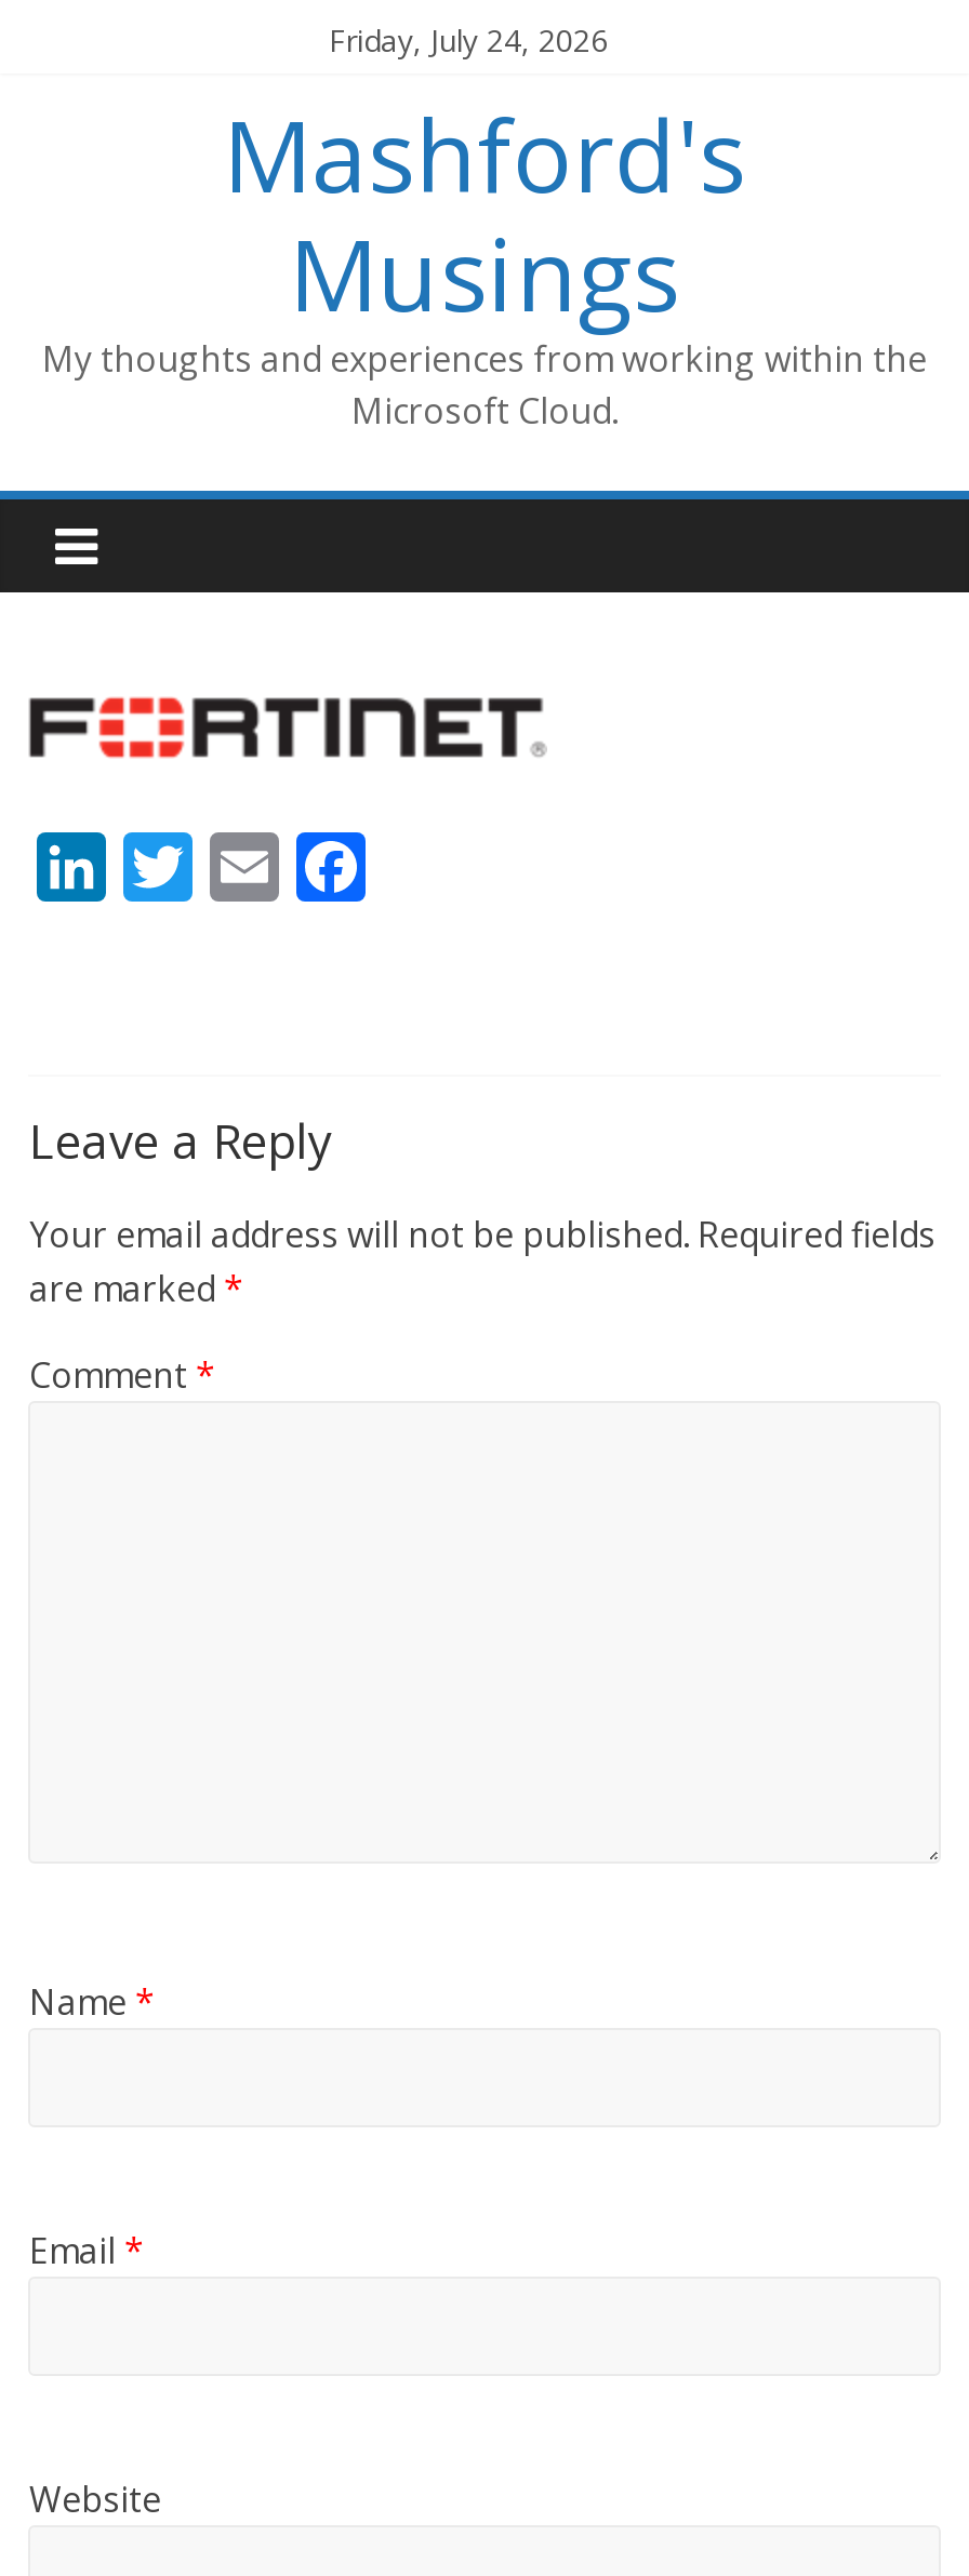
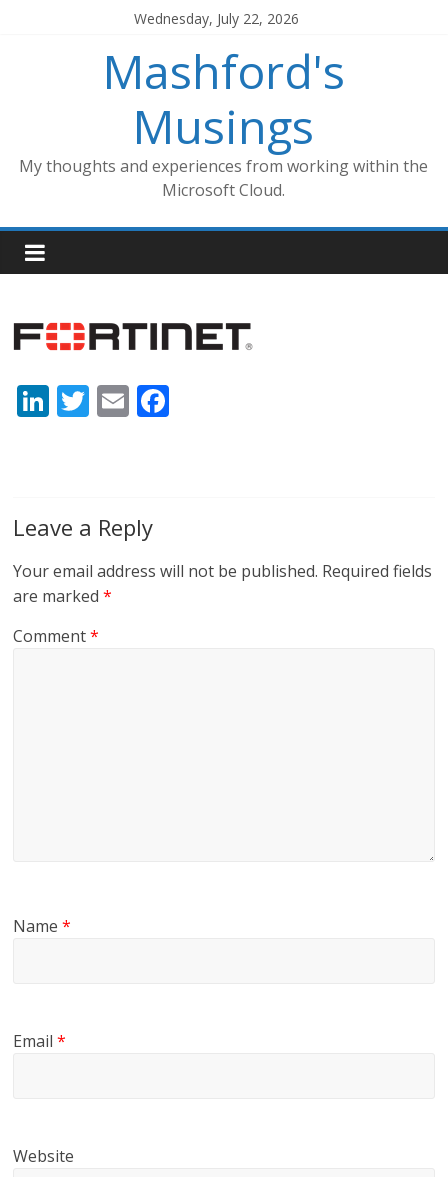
- Friday, July 24, 2026
+ Wednesday, July 22, 2026
